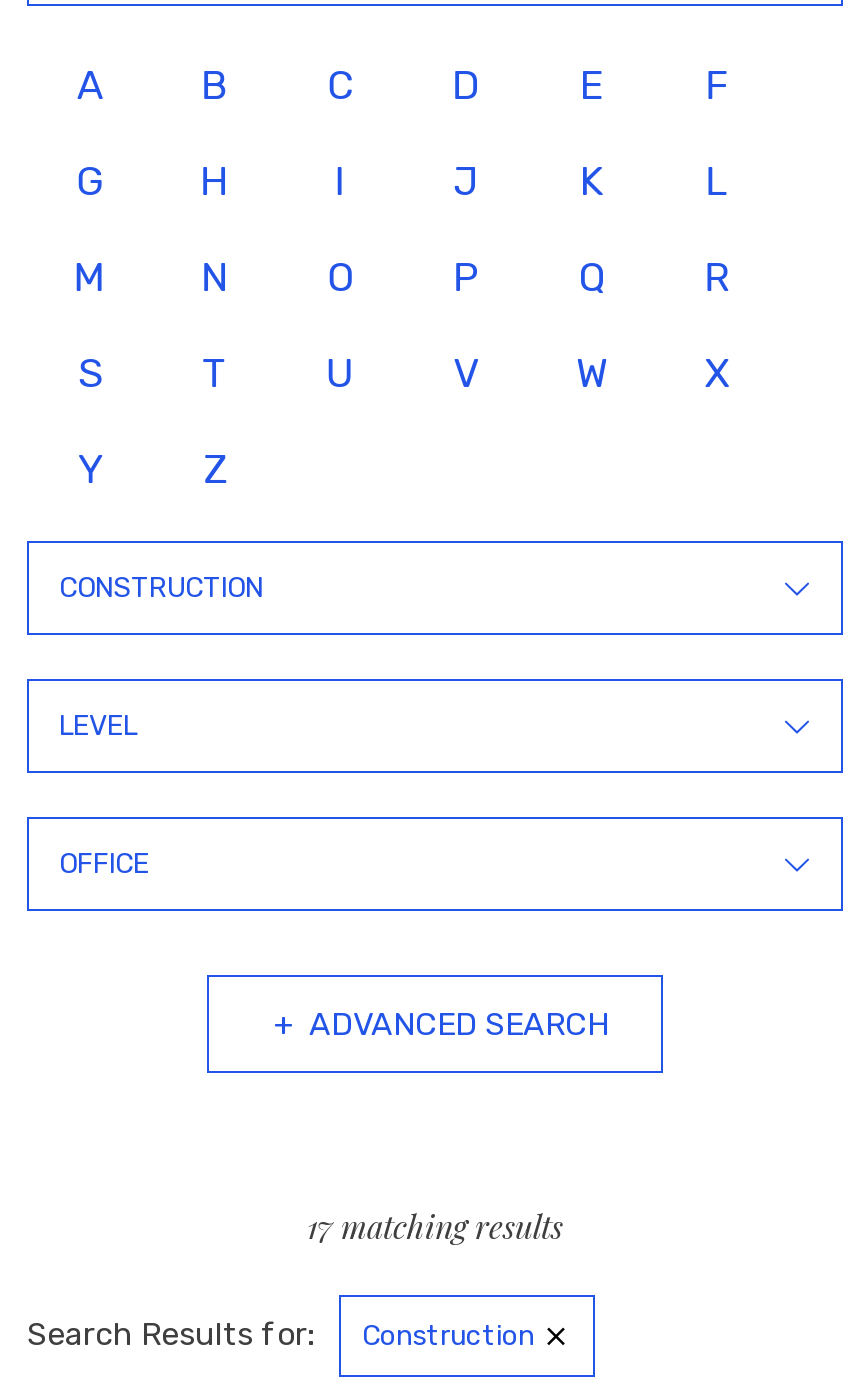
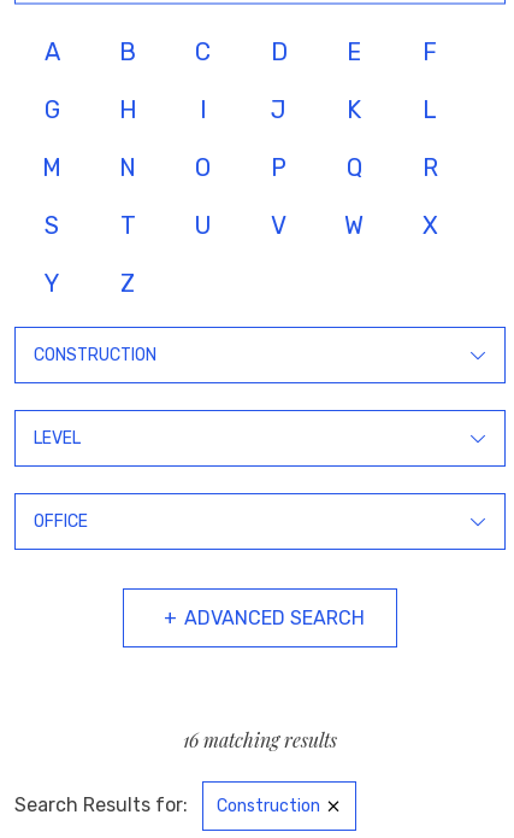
- 17 matching results
+ 16 matching results
